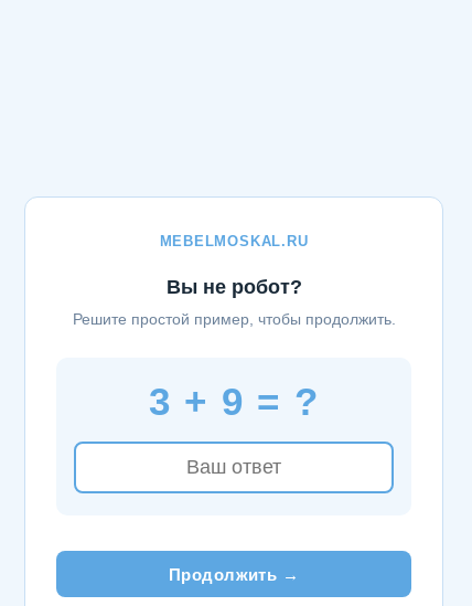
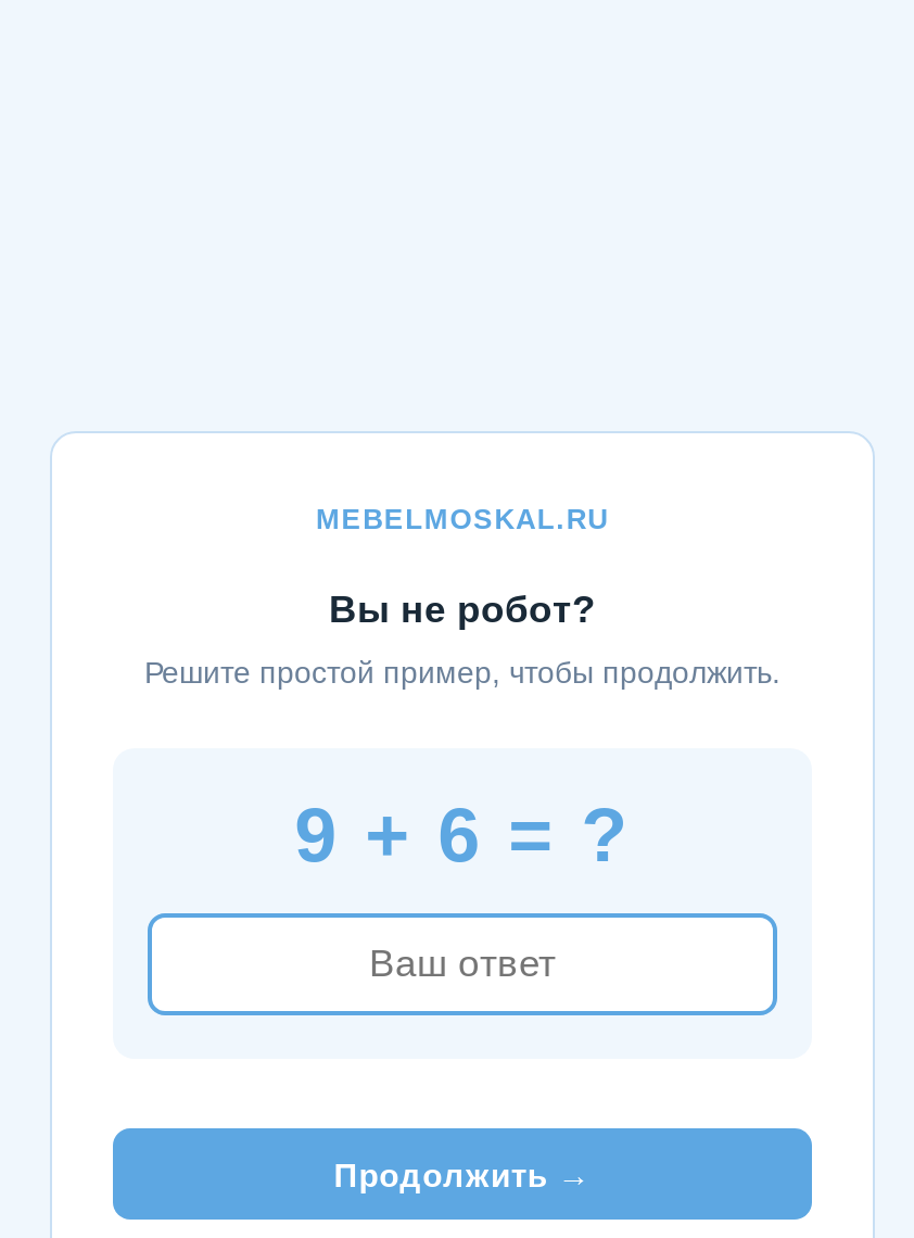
- 3 + 9 = ?
+ 9 + 6 = ?
